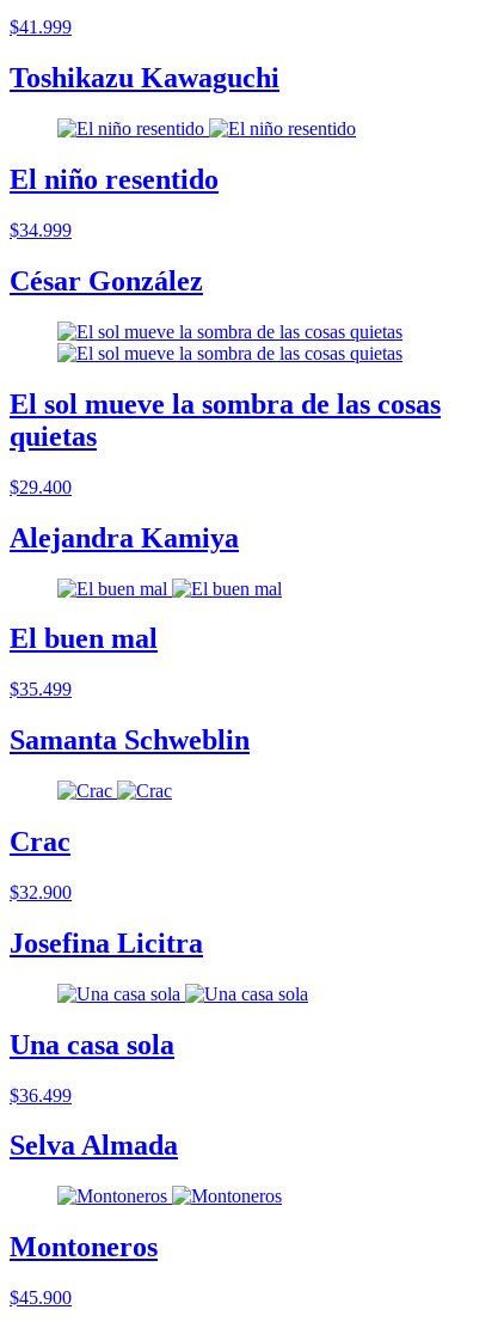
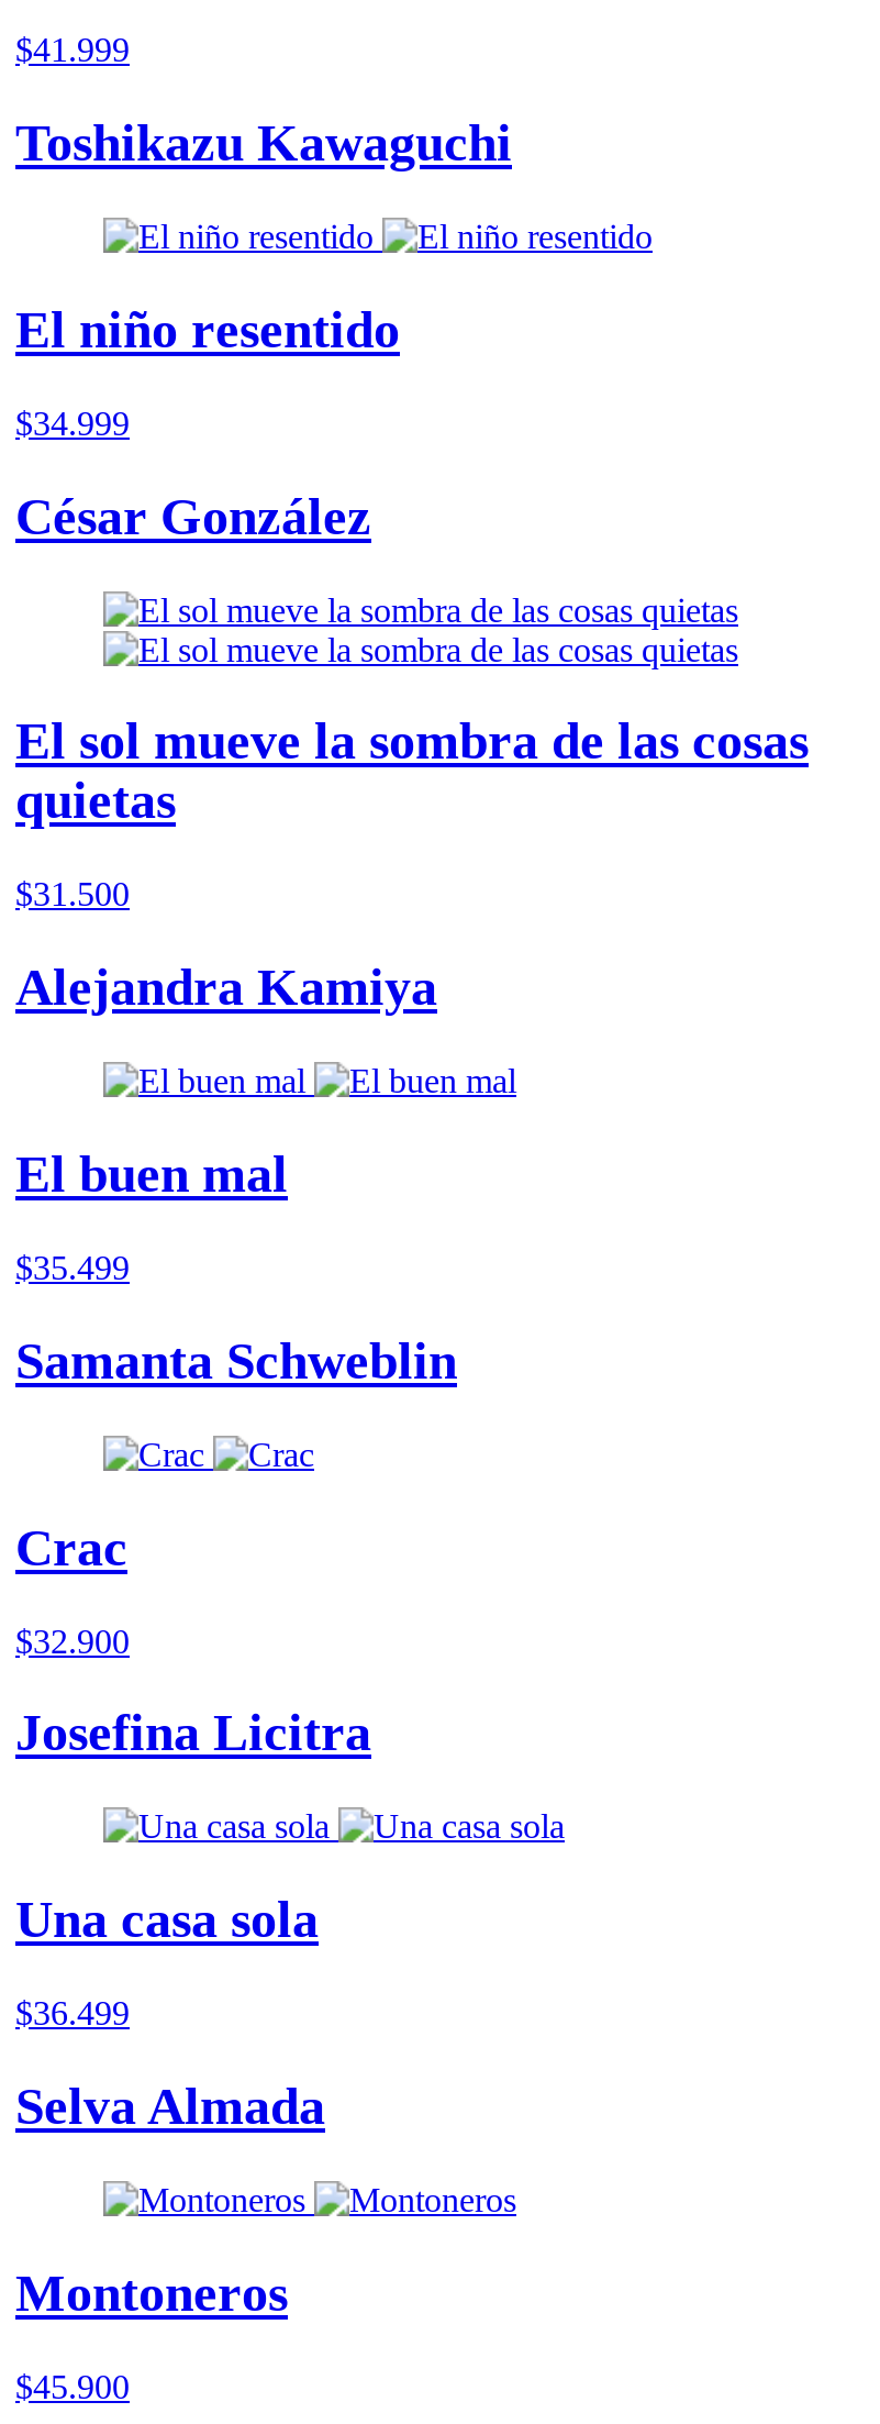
- $29.400
+ $31.500
